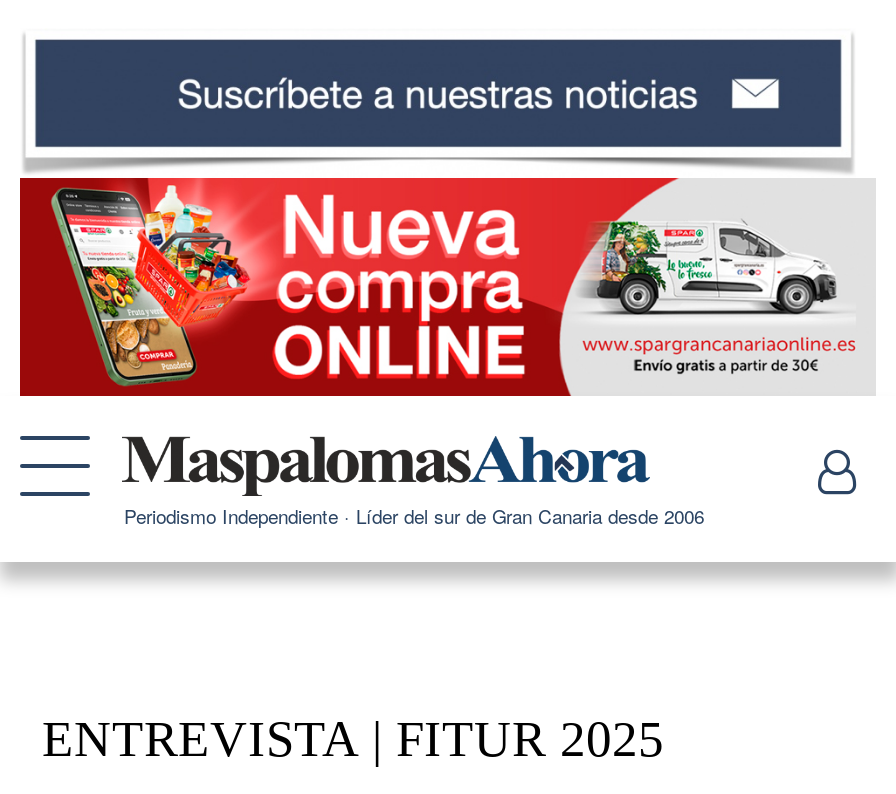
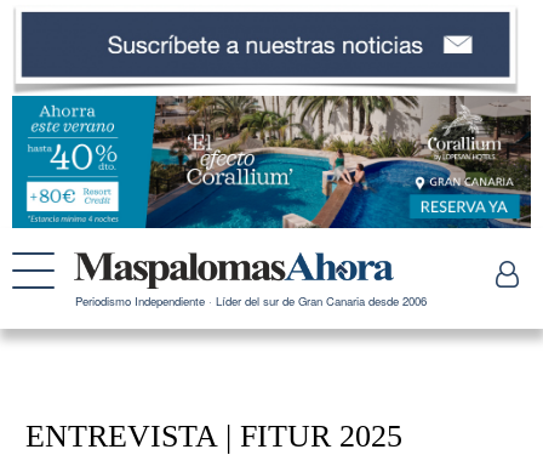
- [image]
+ [image]
